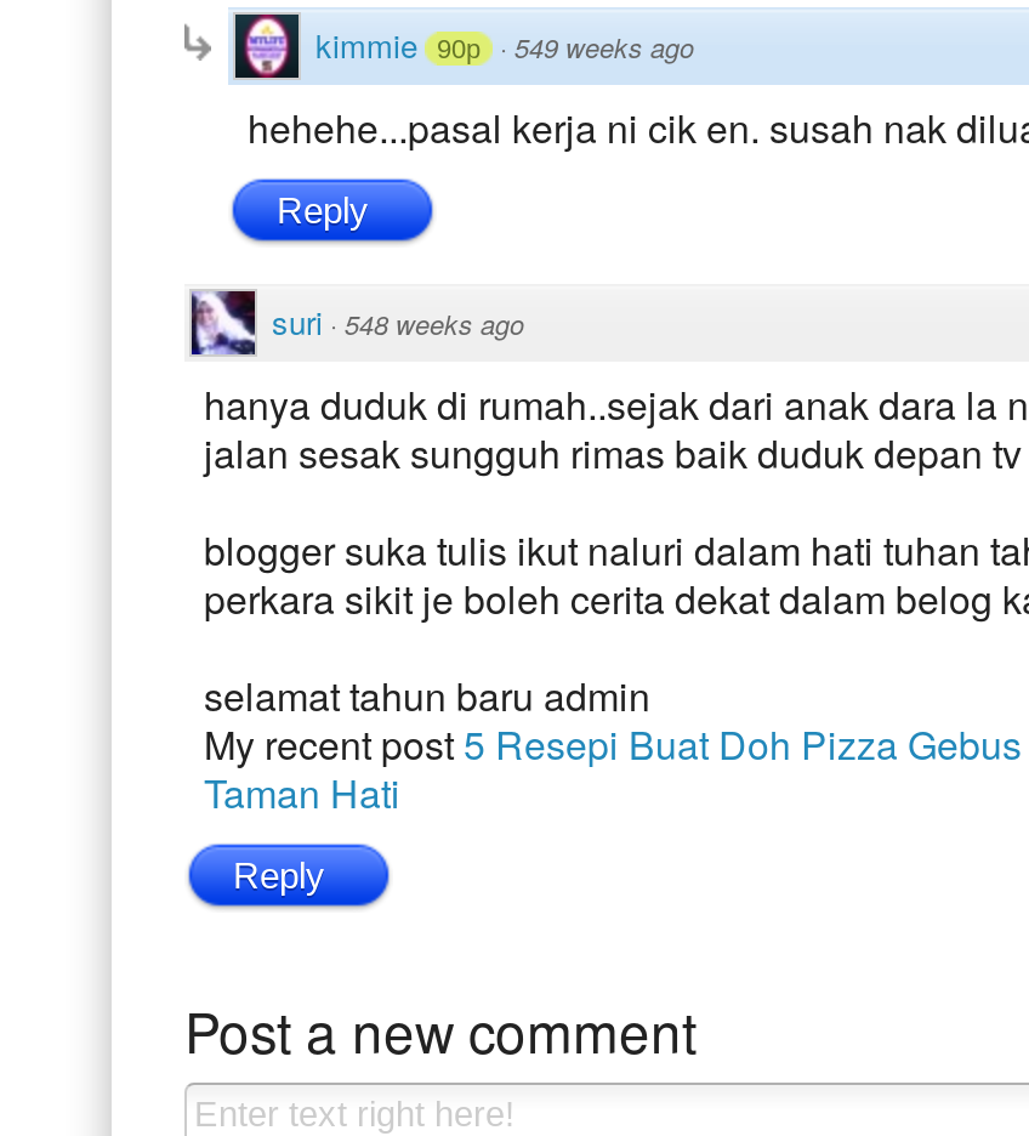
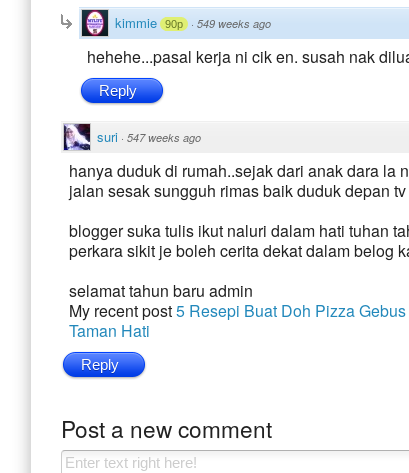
- suri · 548 weeks ago
+ suri · 547 weeks ago
